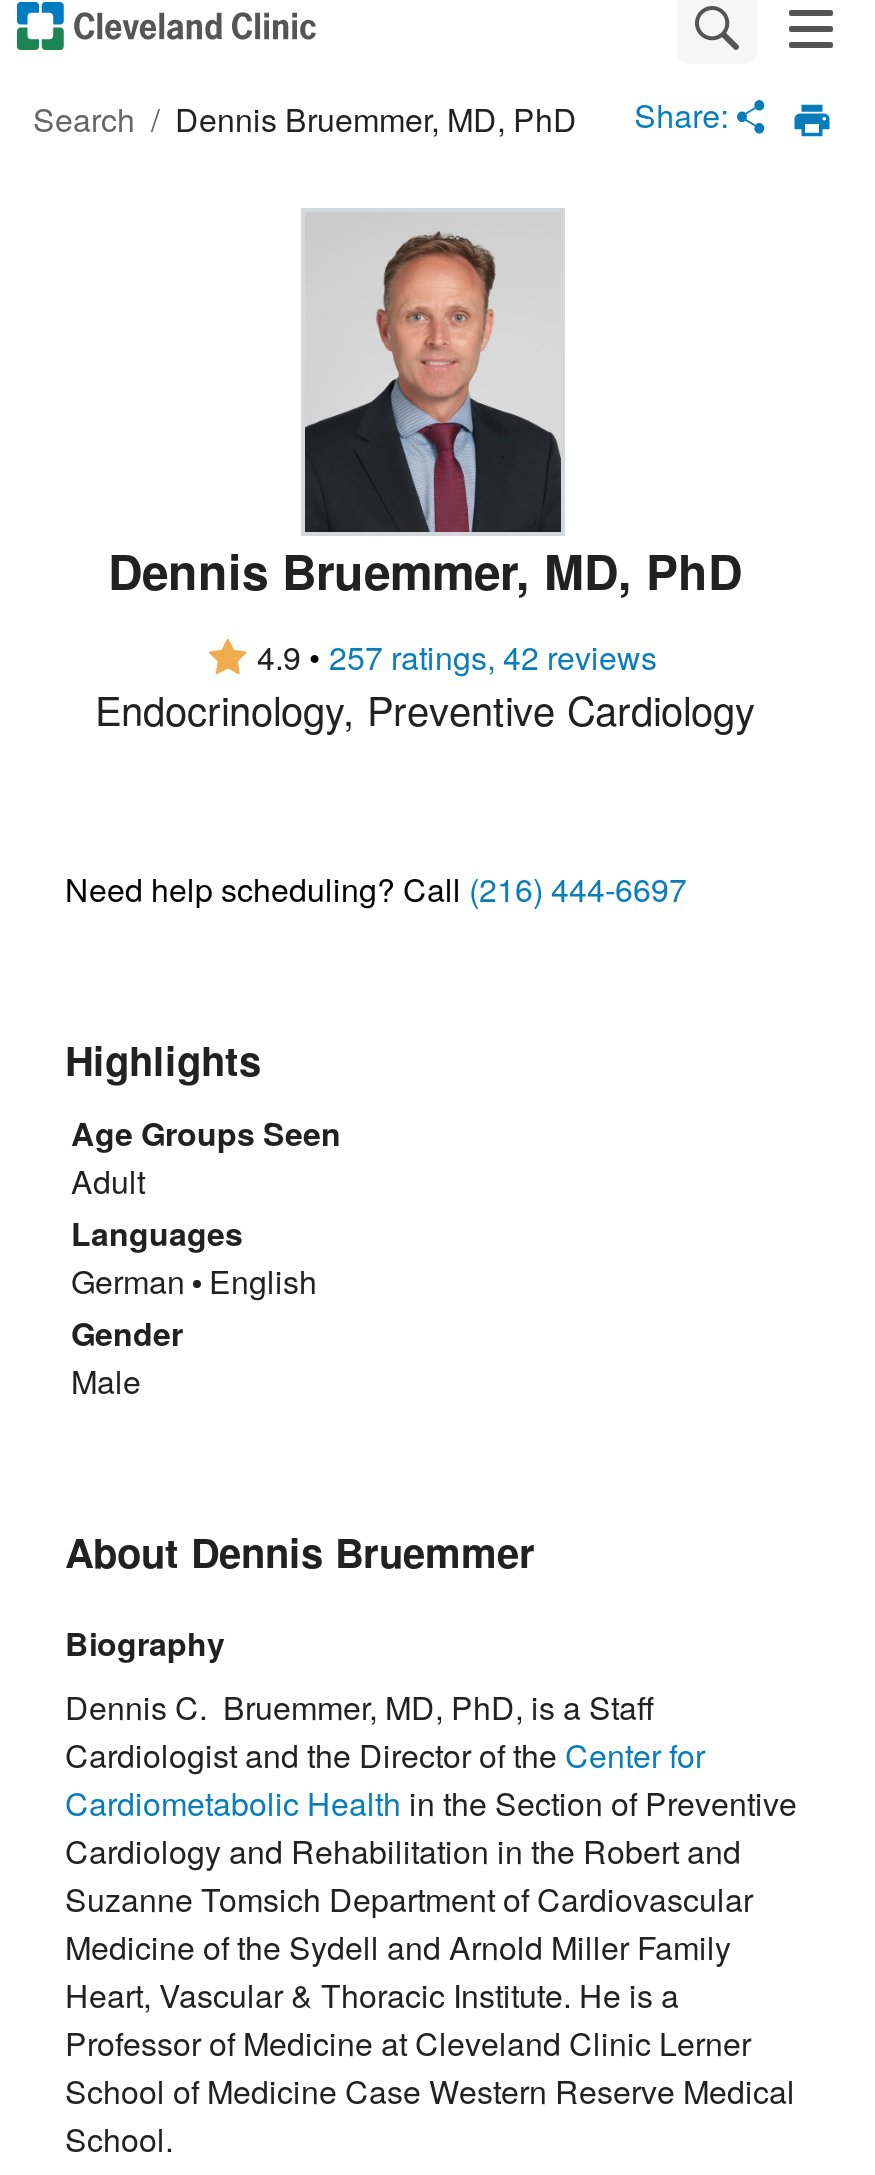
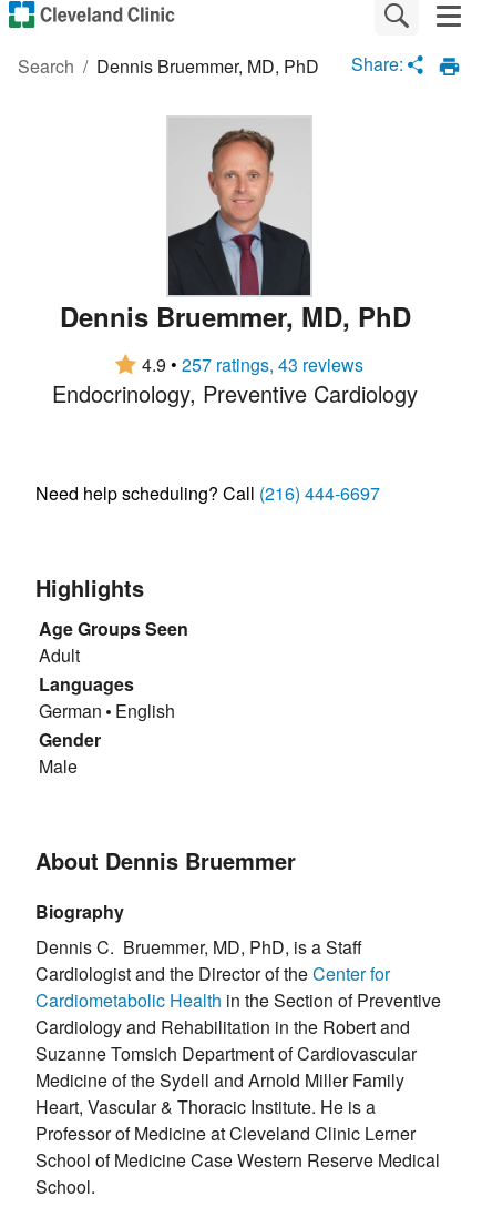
- 4.9 • 257 ratings, 42 reviews
+ 4.9 • 257 ratings, 43 reviews
